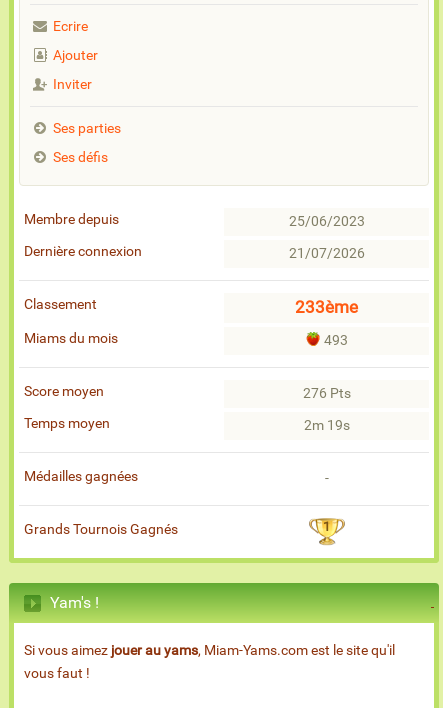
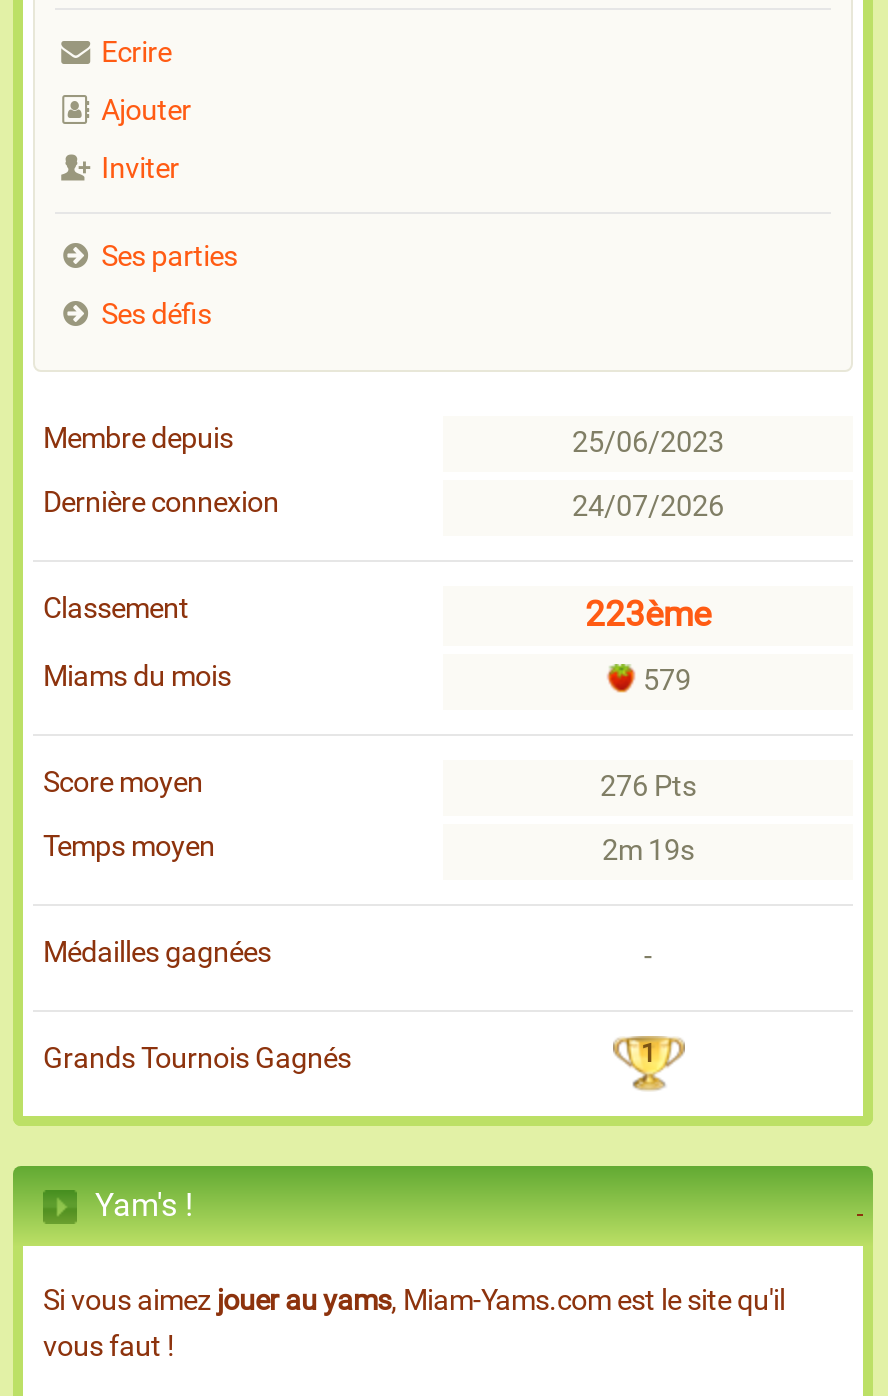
- 21/07/2026
+ 24/07/2026

- 233ème
+ 223ème

- 493
+ 579
